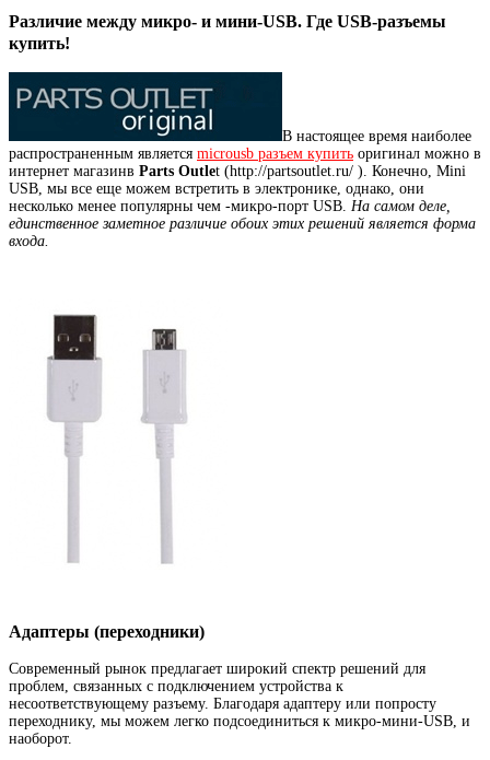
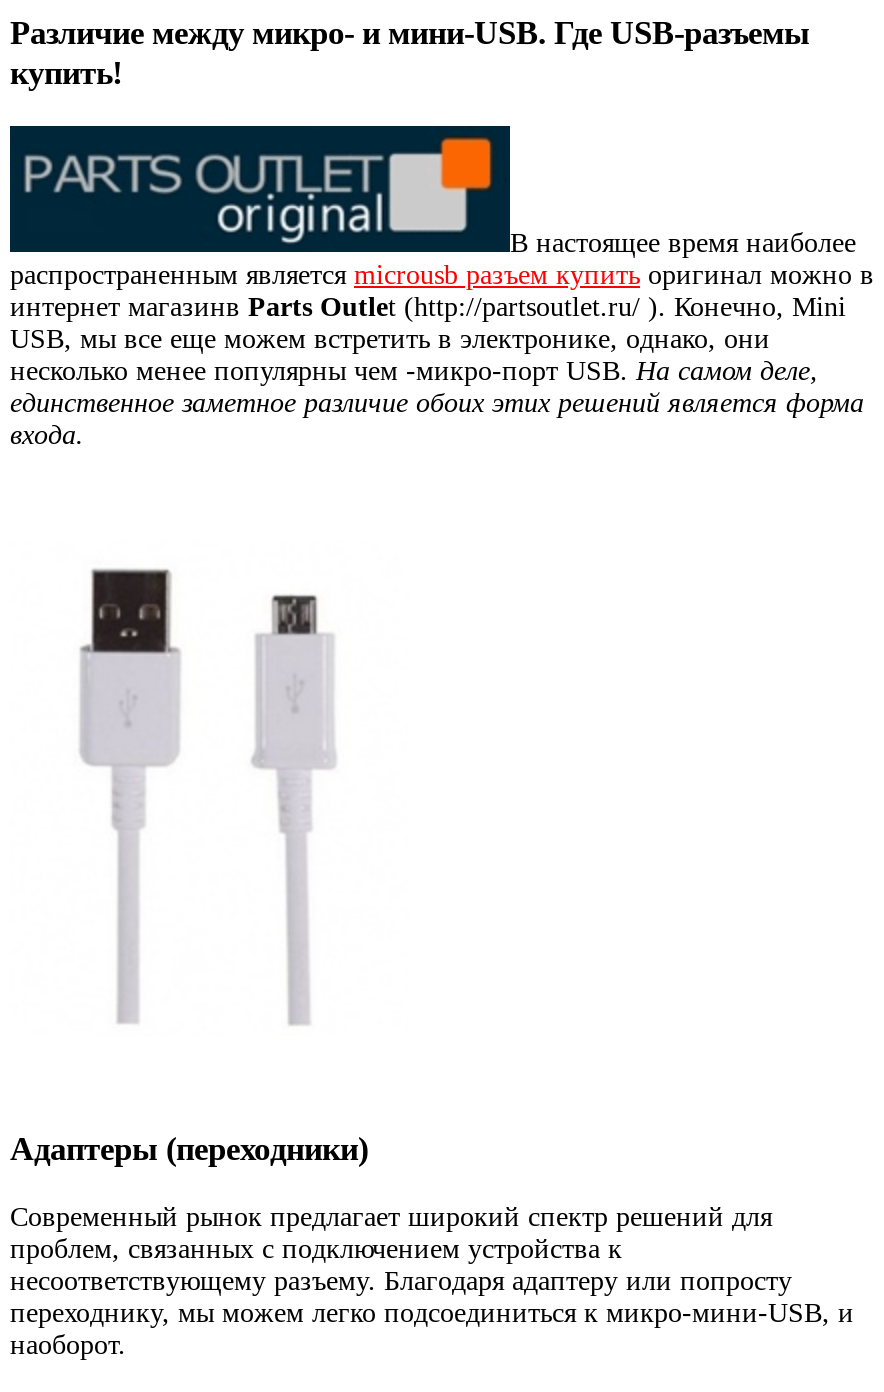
+ [image]
